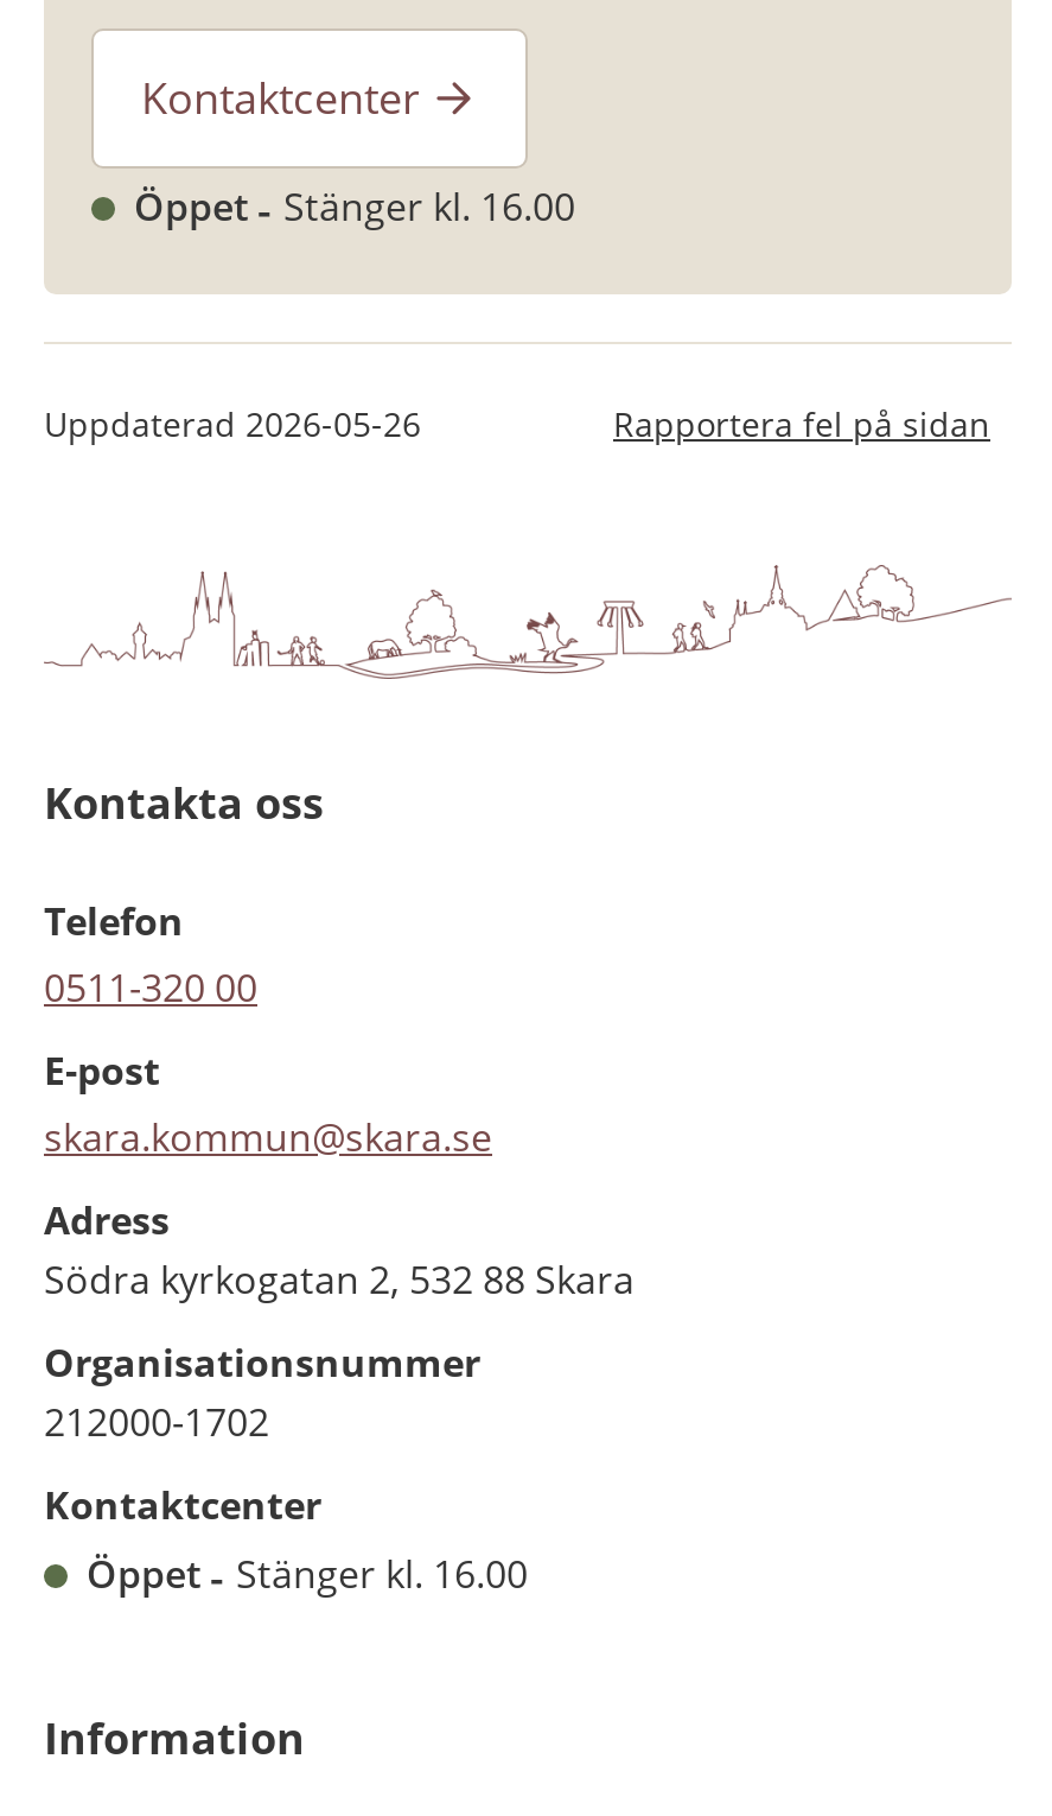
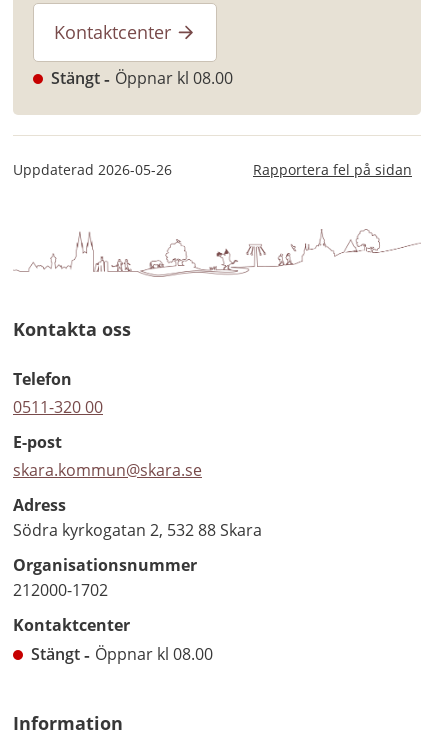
- Öppet
- Stänger kl. 16.00
+ Stängt
+ Öppnar kl 08.00

- Öppet
- Stänger kl. 16.00
+ Stängt
+ Öppnar kl 08.00
